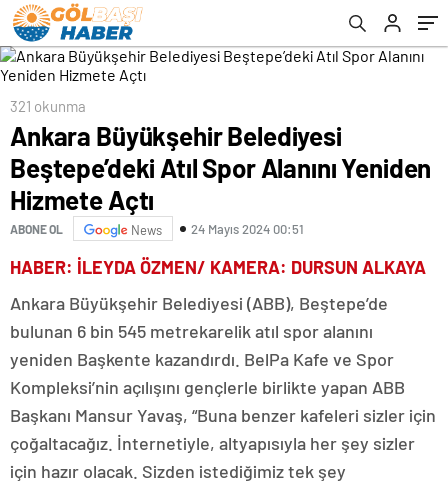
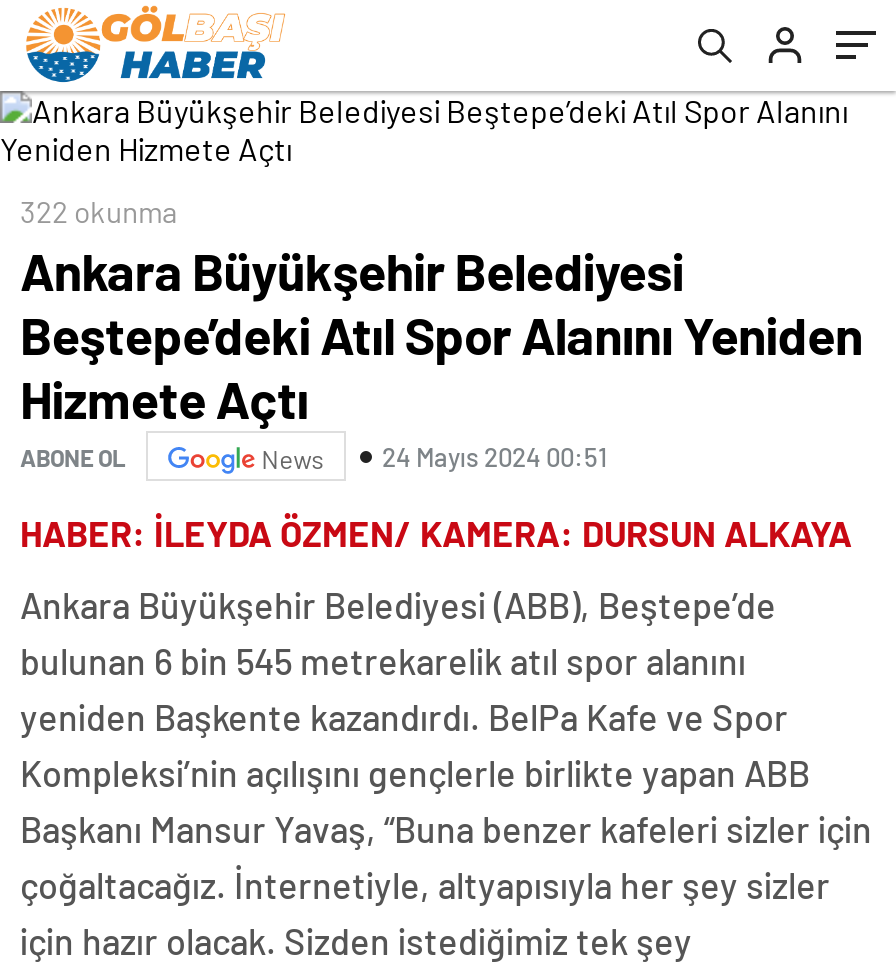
- 321 okunma
+ 322 okunma
